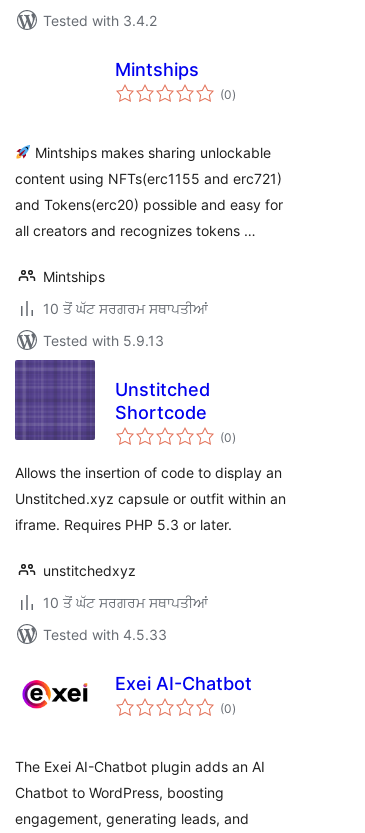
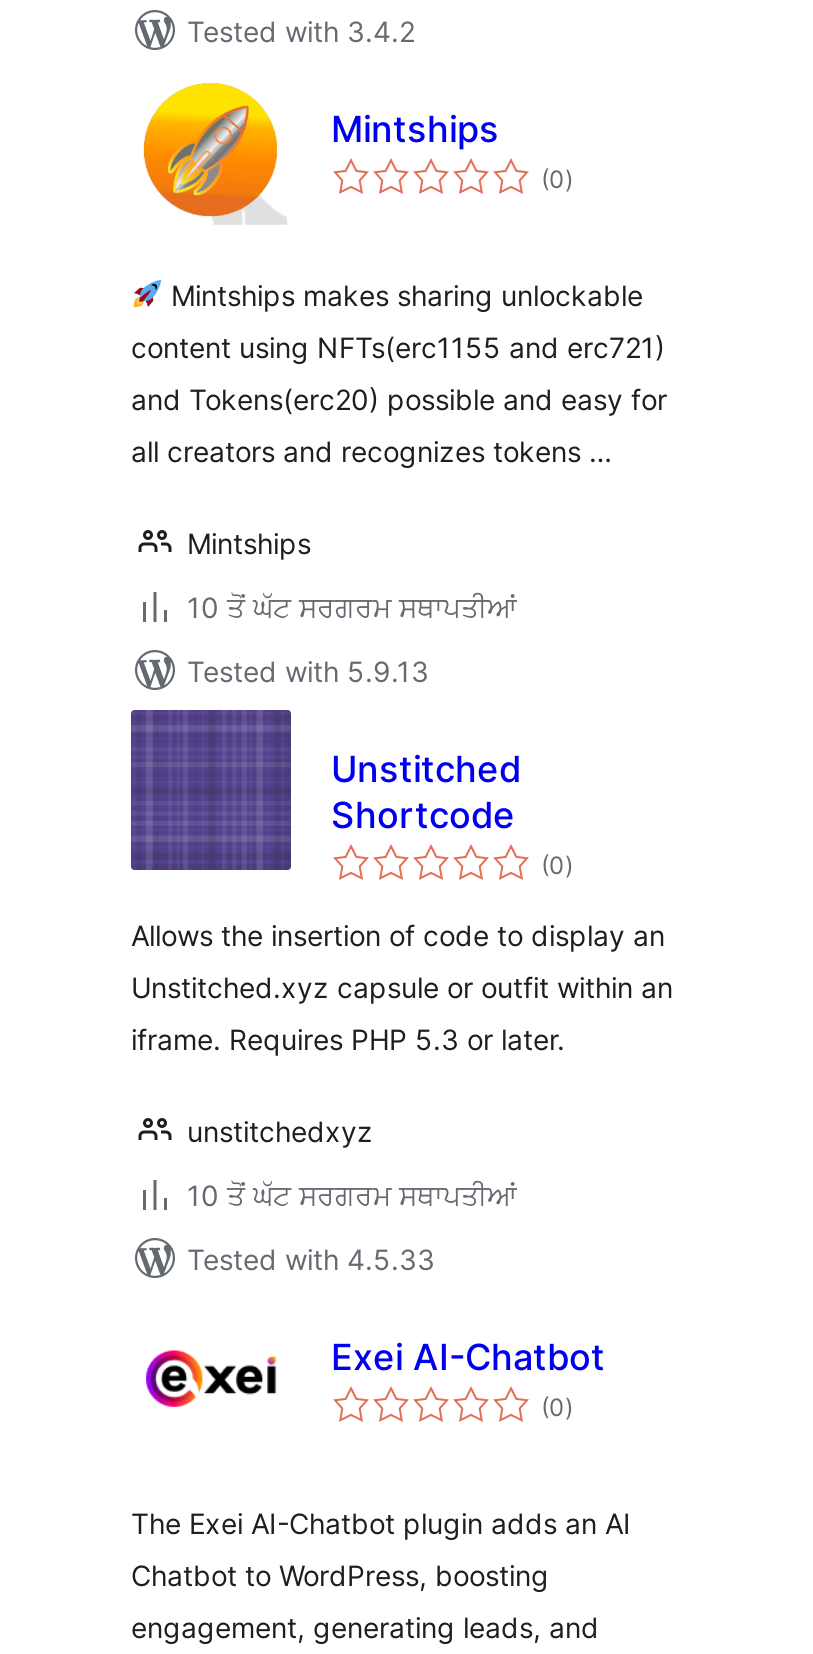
+ [image]
